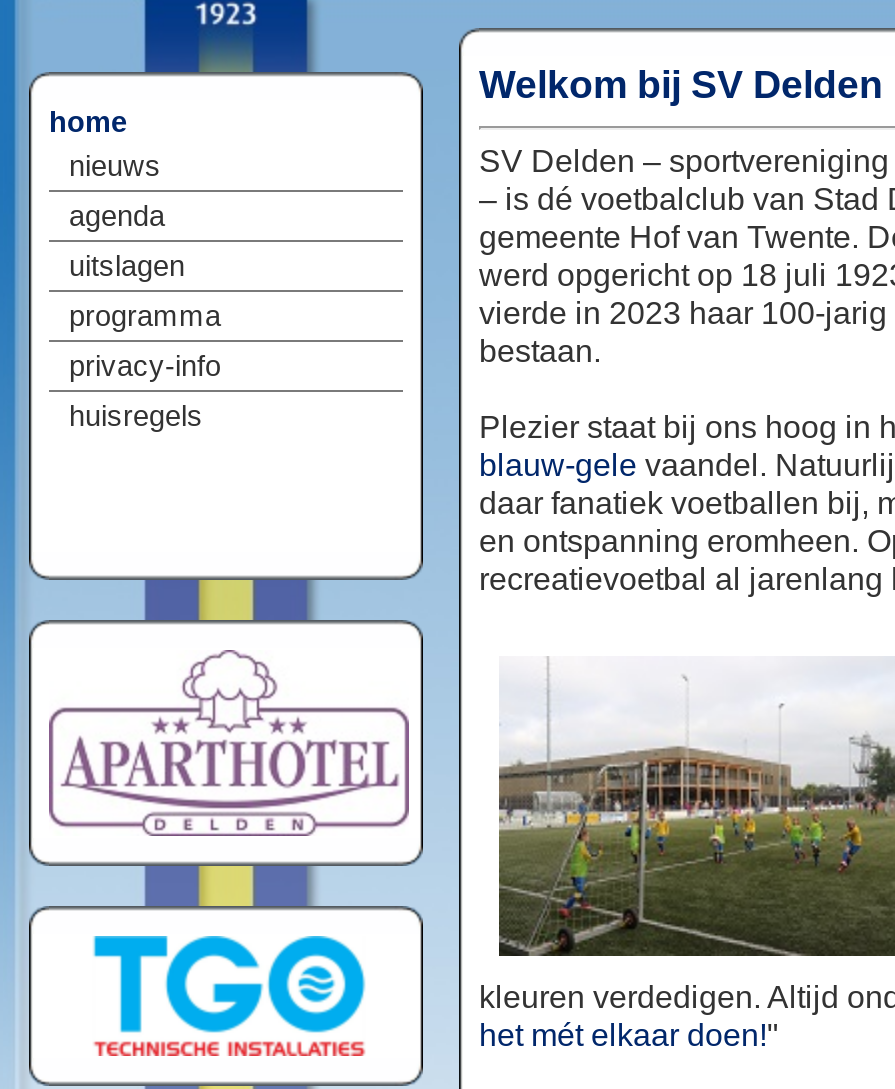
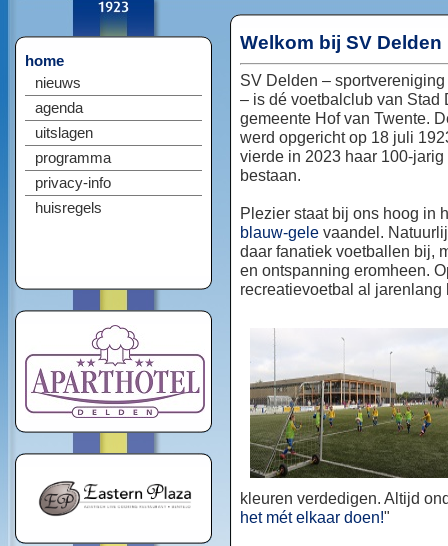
- [image]
+ [image]
